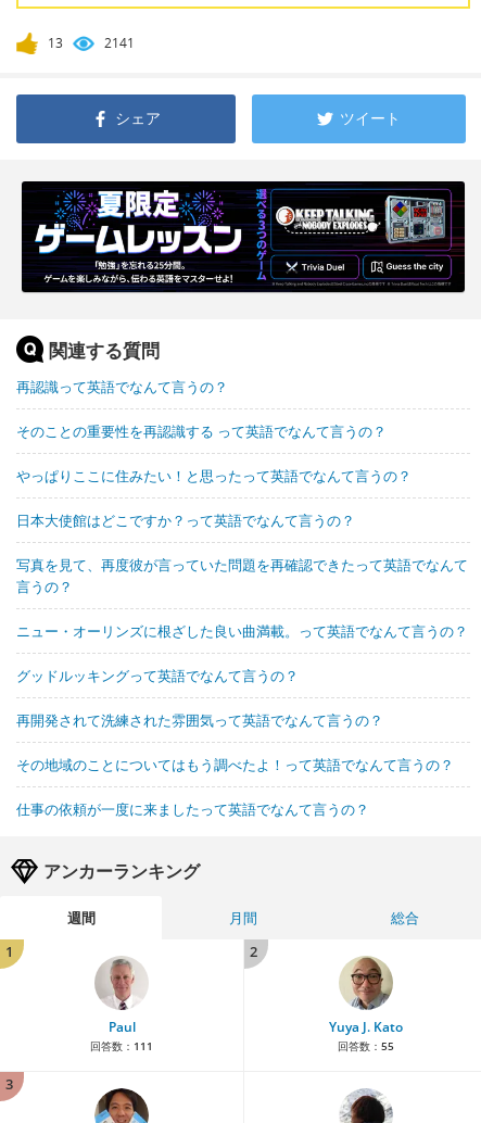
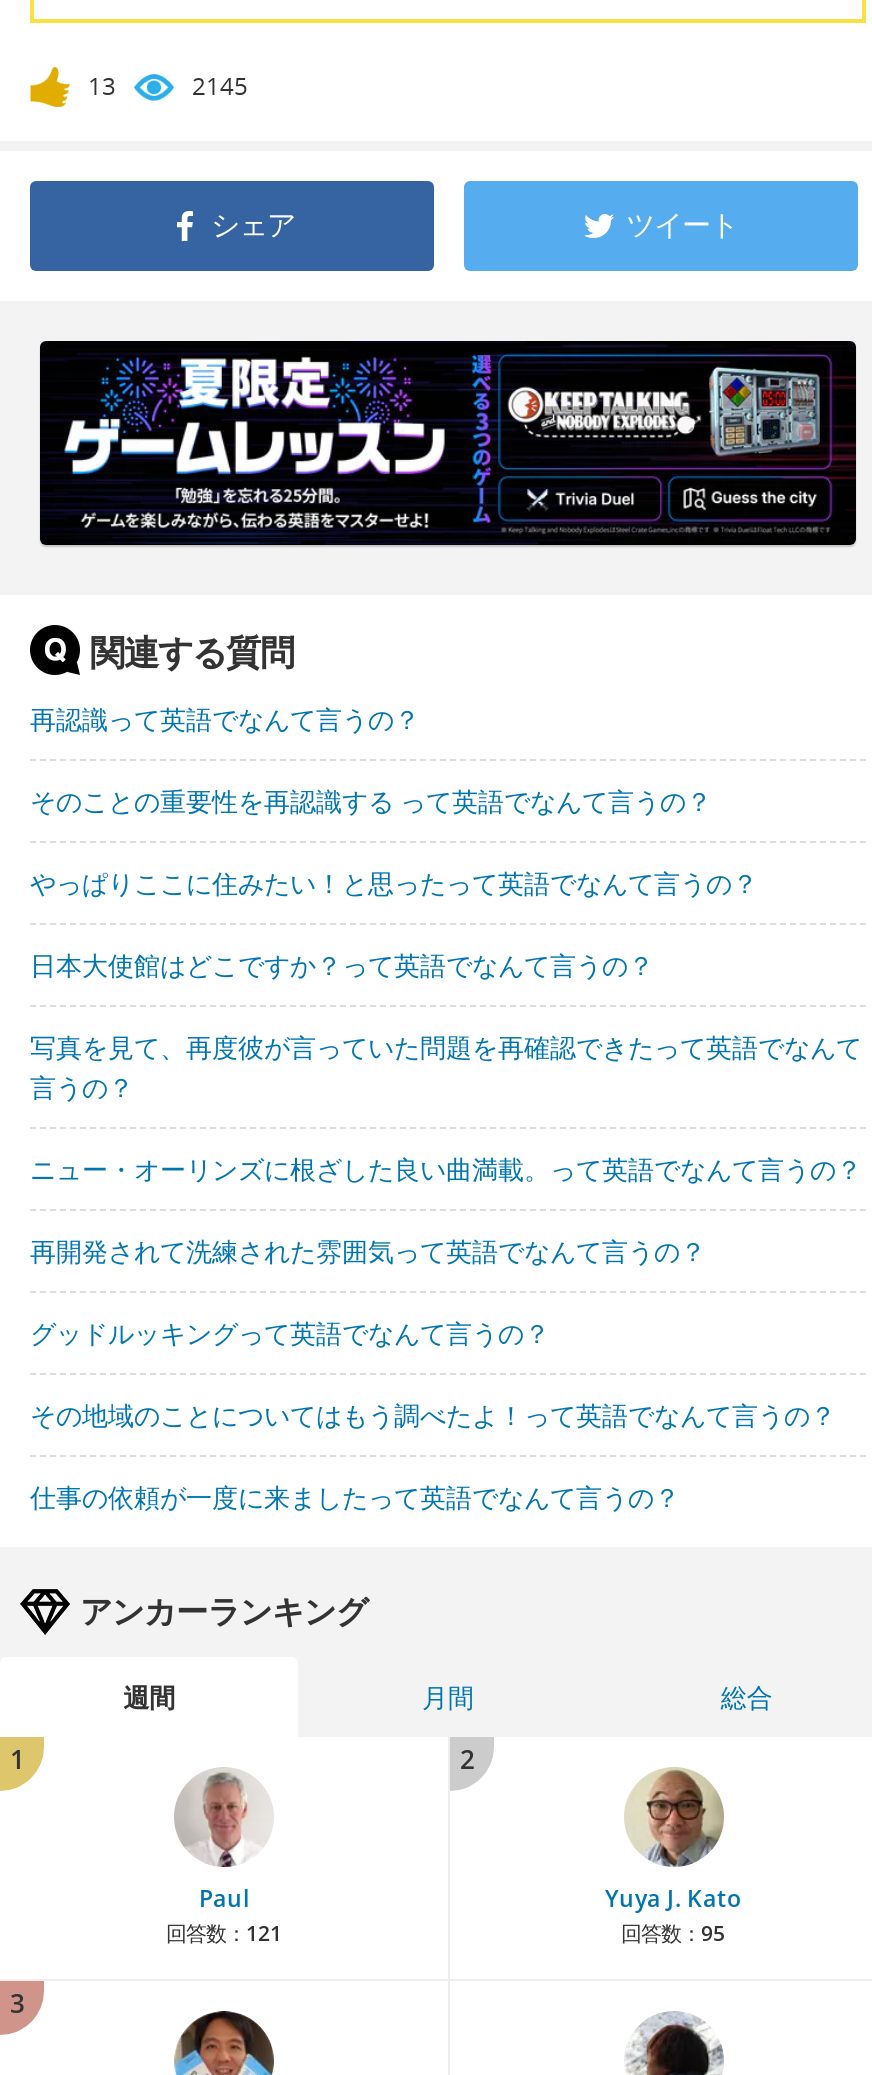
- 2141
+ 2145

moved down: グッドルッキングって英語でなんて言うの？

moved up: 再開発されて洗練された雰囲気って英語でなんて言うの？

- 回答数：111
+ 回答数：121

- 回答数：55
+ 回答数：95
